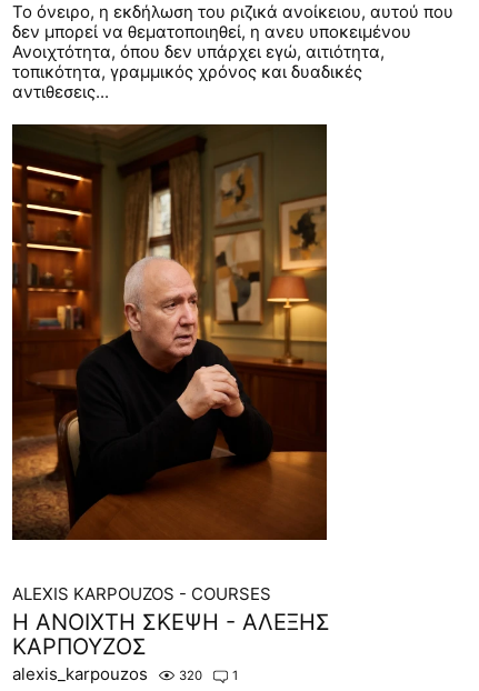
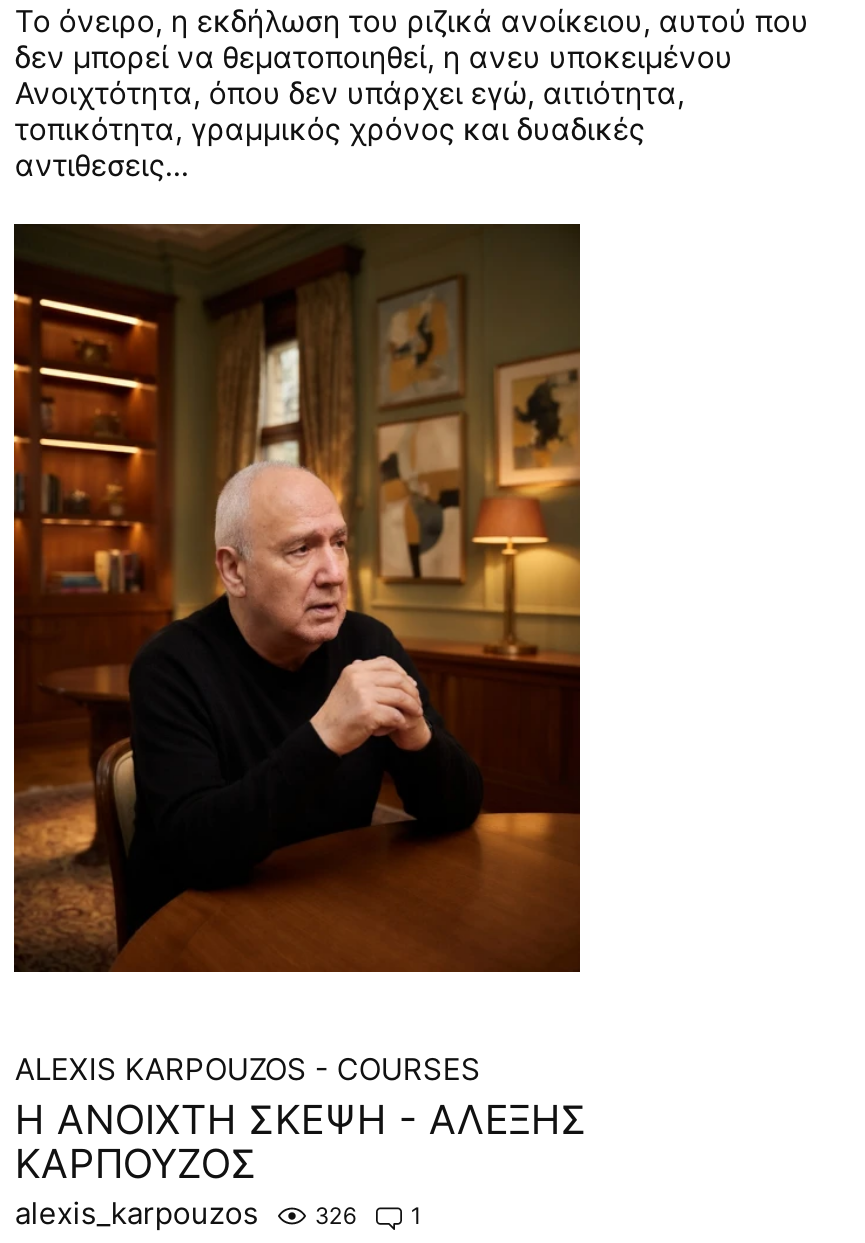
- alexis_karpouzos 320 1
+ alexis_karpouzos 326 1
